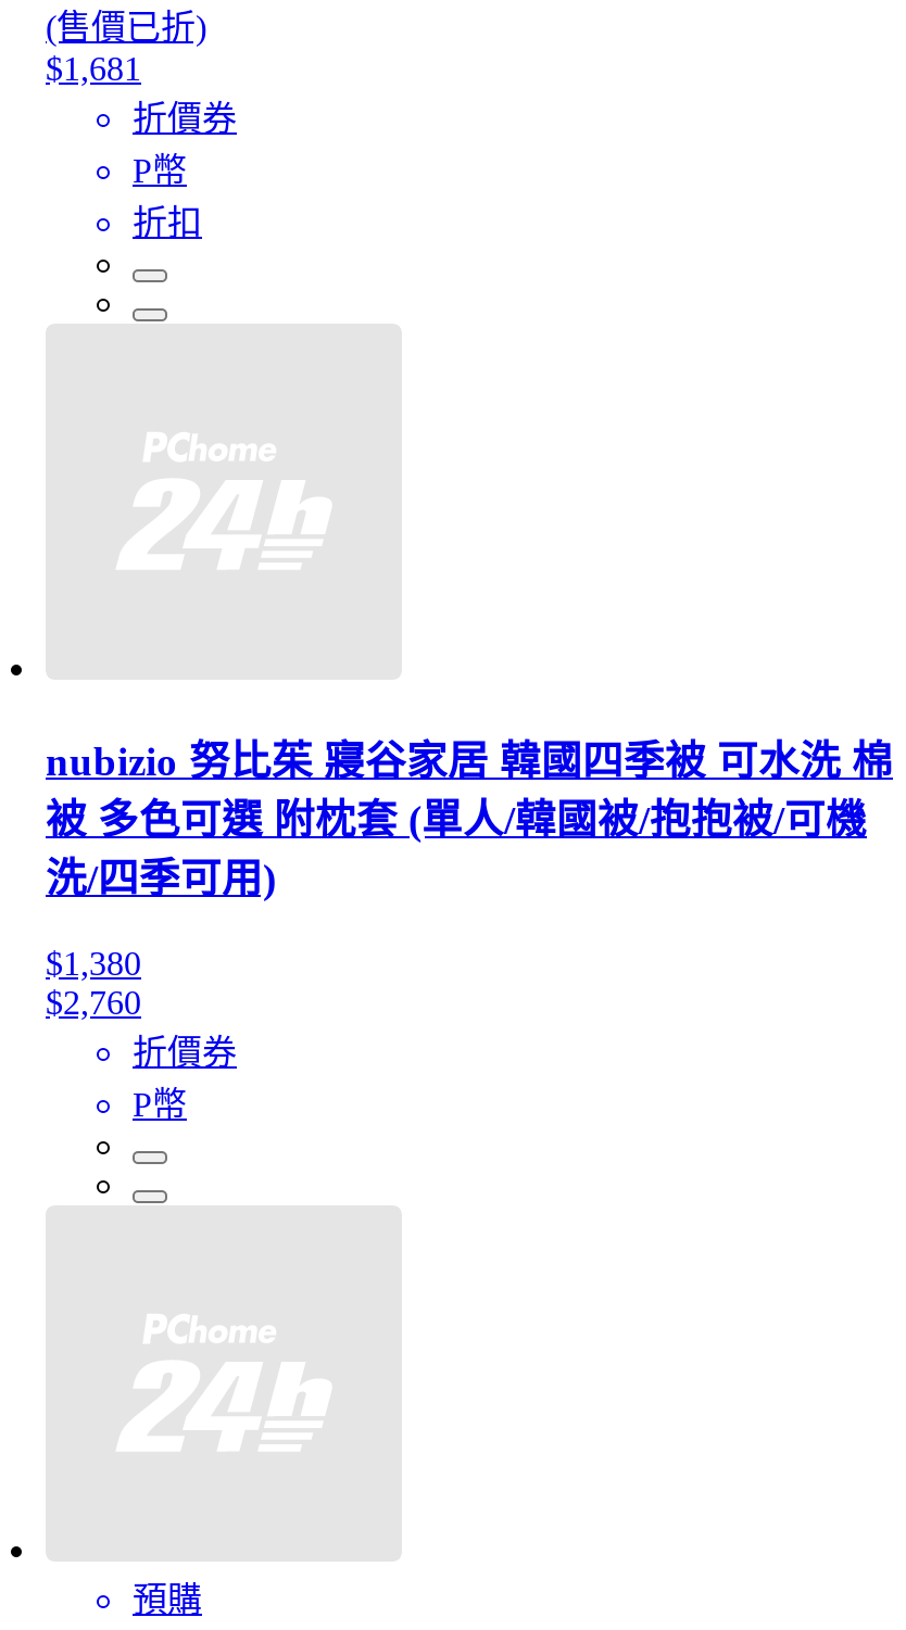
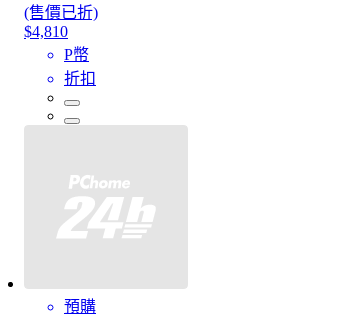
- $1,681
- 折價券
+ $4,810

- nubizio 努比茱 寢谷家居 韓國四季被 可水洗 棉
- 被 多色可選 附枕套 (單人/韓國被/抱抱被/可機
- 洗/四季可用)
- $1,380
- $2,760
- 折價券
- P幣
